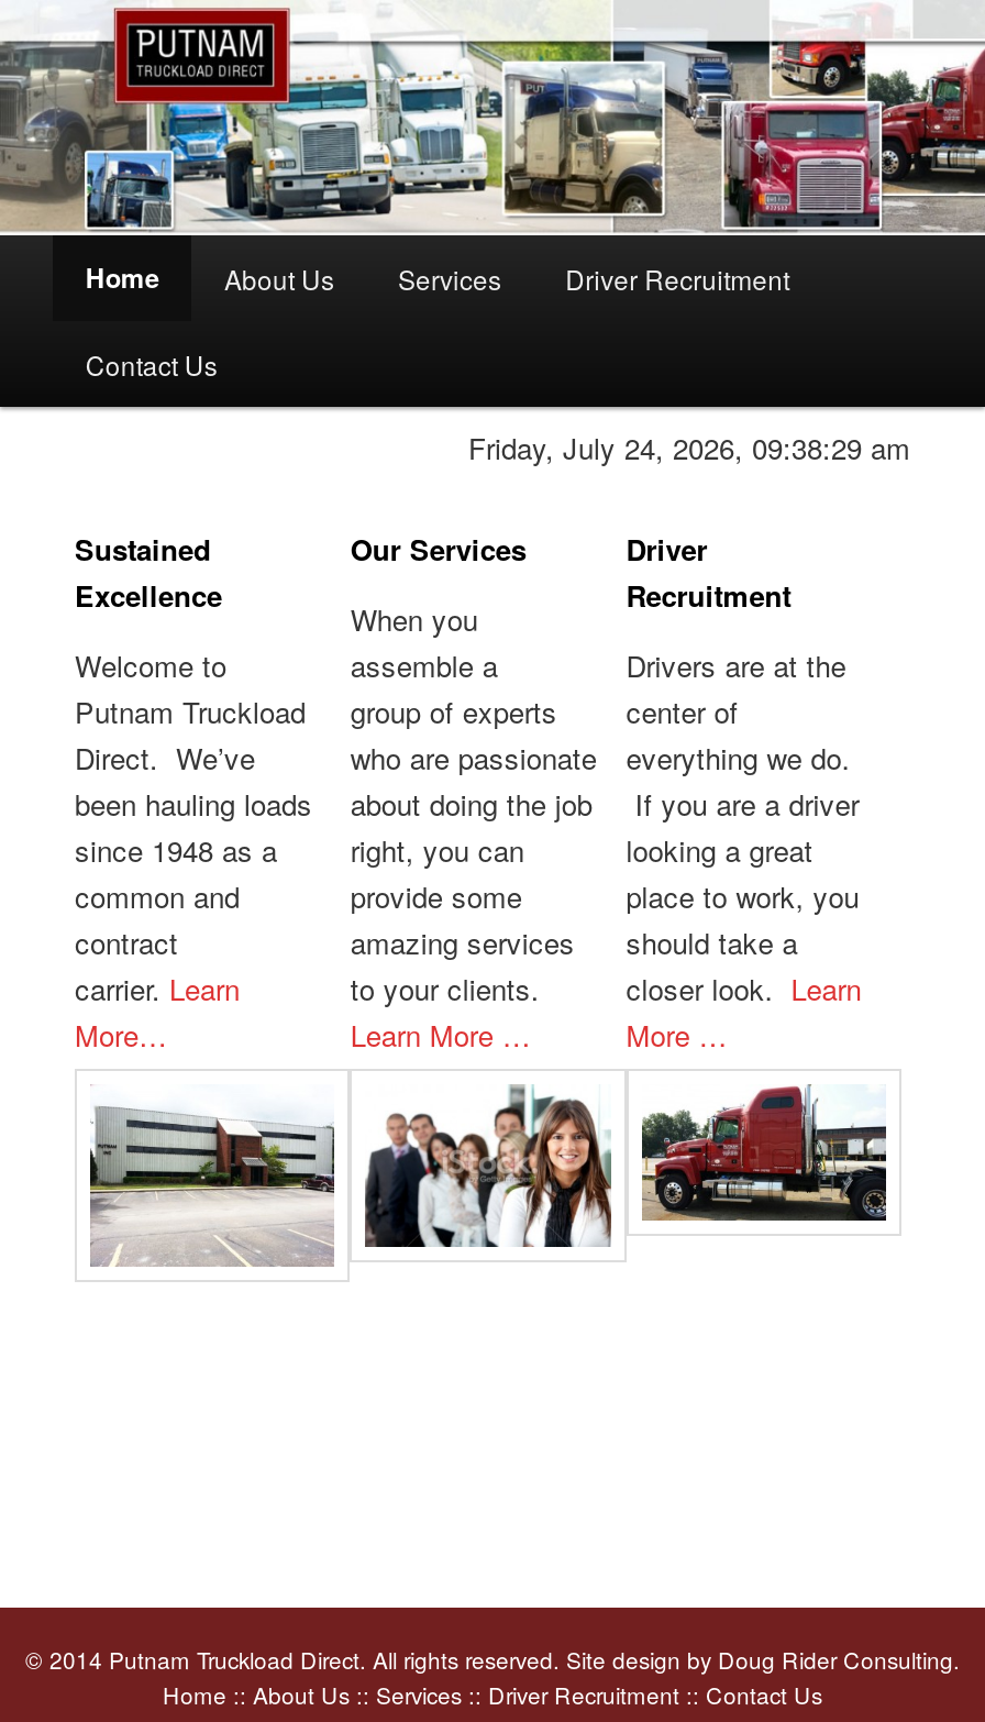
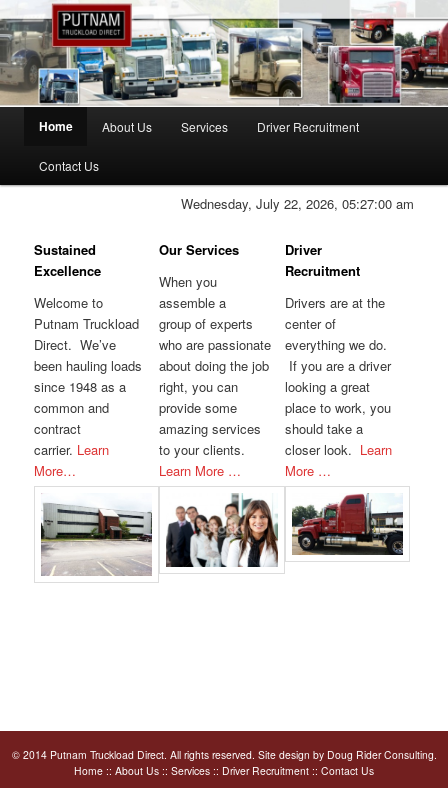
- Friday, July 24, 2026, 09:38:29 am
+ Wednesday, July 22, 2026, 05:27:00 am
